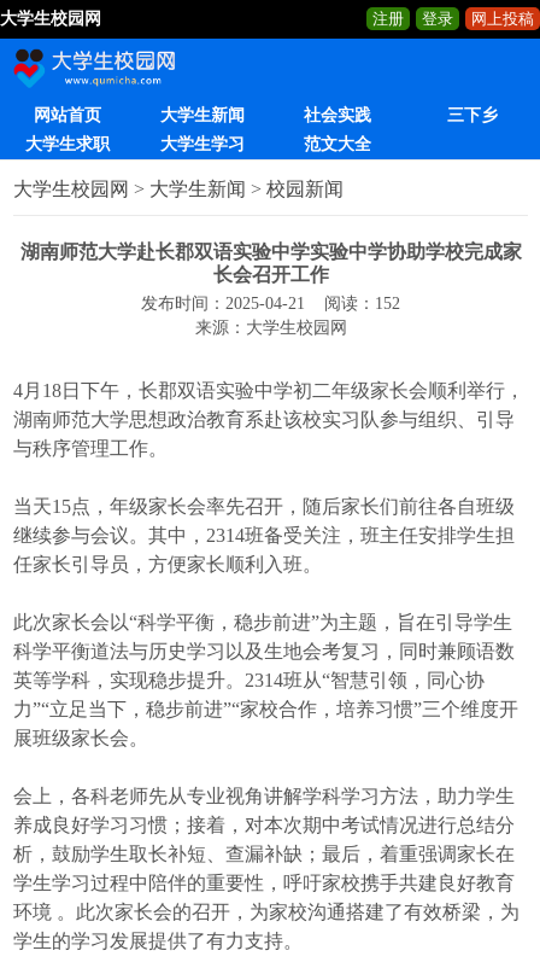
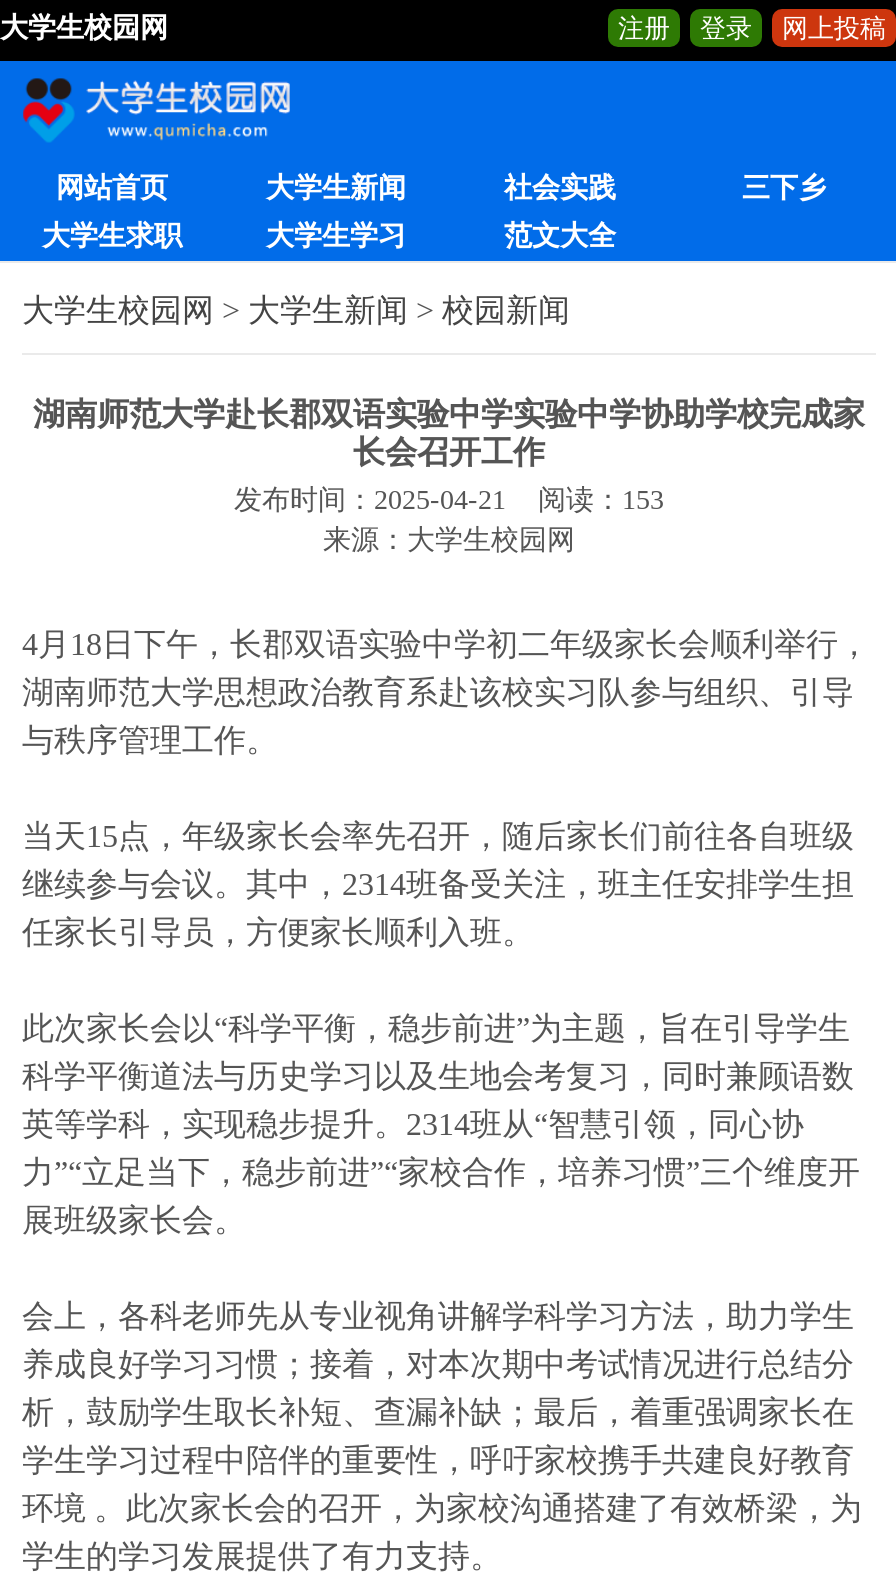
- 发布时间：2025-04-21 阅读：152
+ 发布时间：2025-04-21 阅读：153
